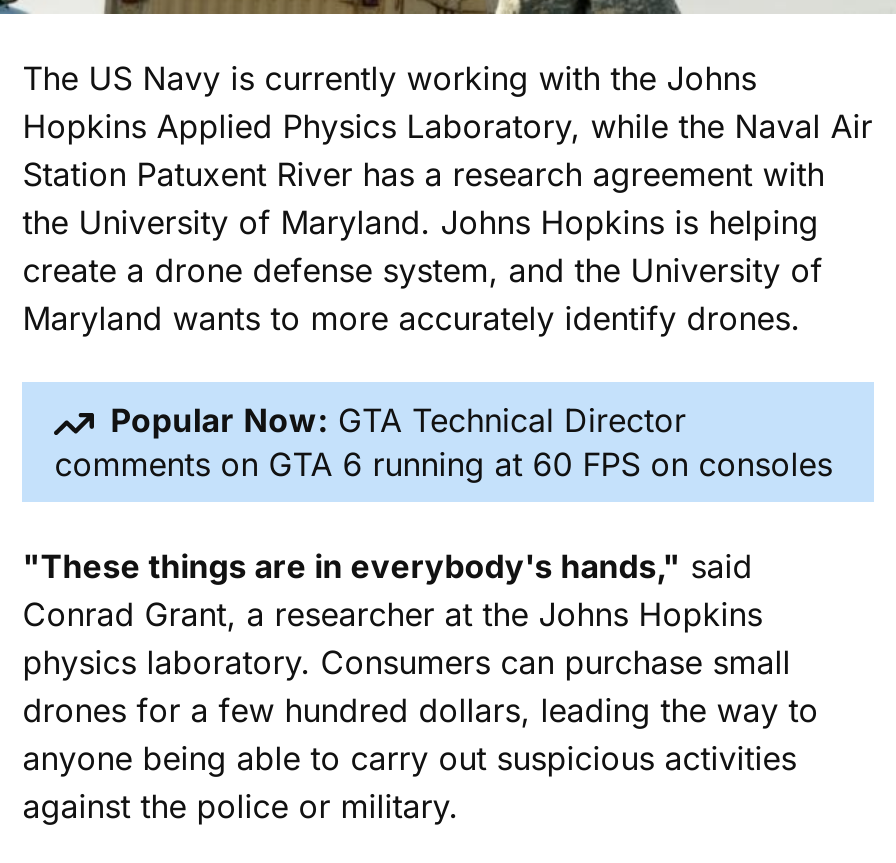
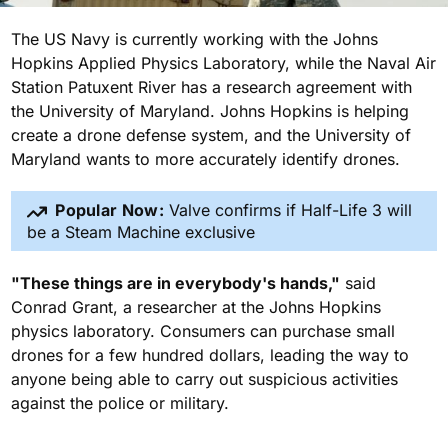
- Popular Now: GTA Technical Director
- comments on GTA 6 running at 60 FPS on consoles
+ Popular Now: Valve confirms if Half-Life 3 will
+ be a Steam Machine exclusive
